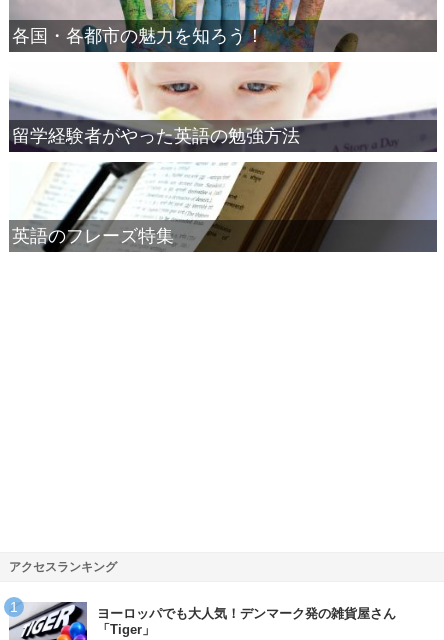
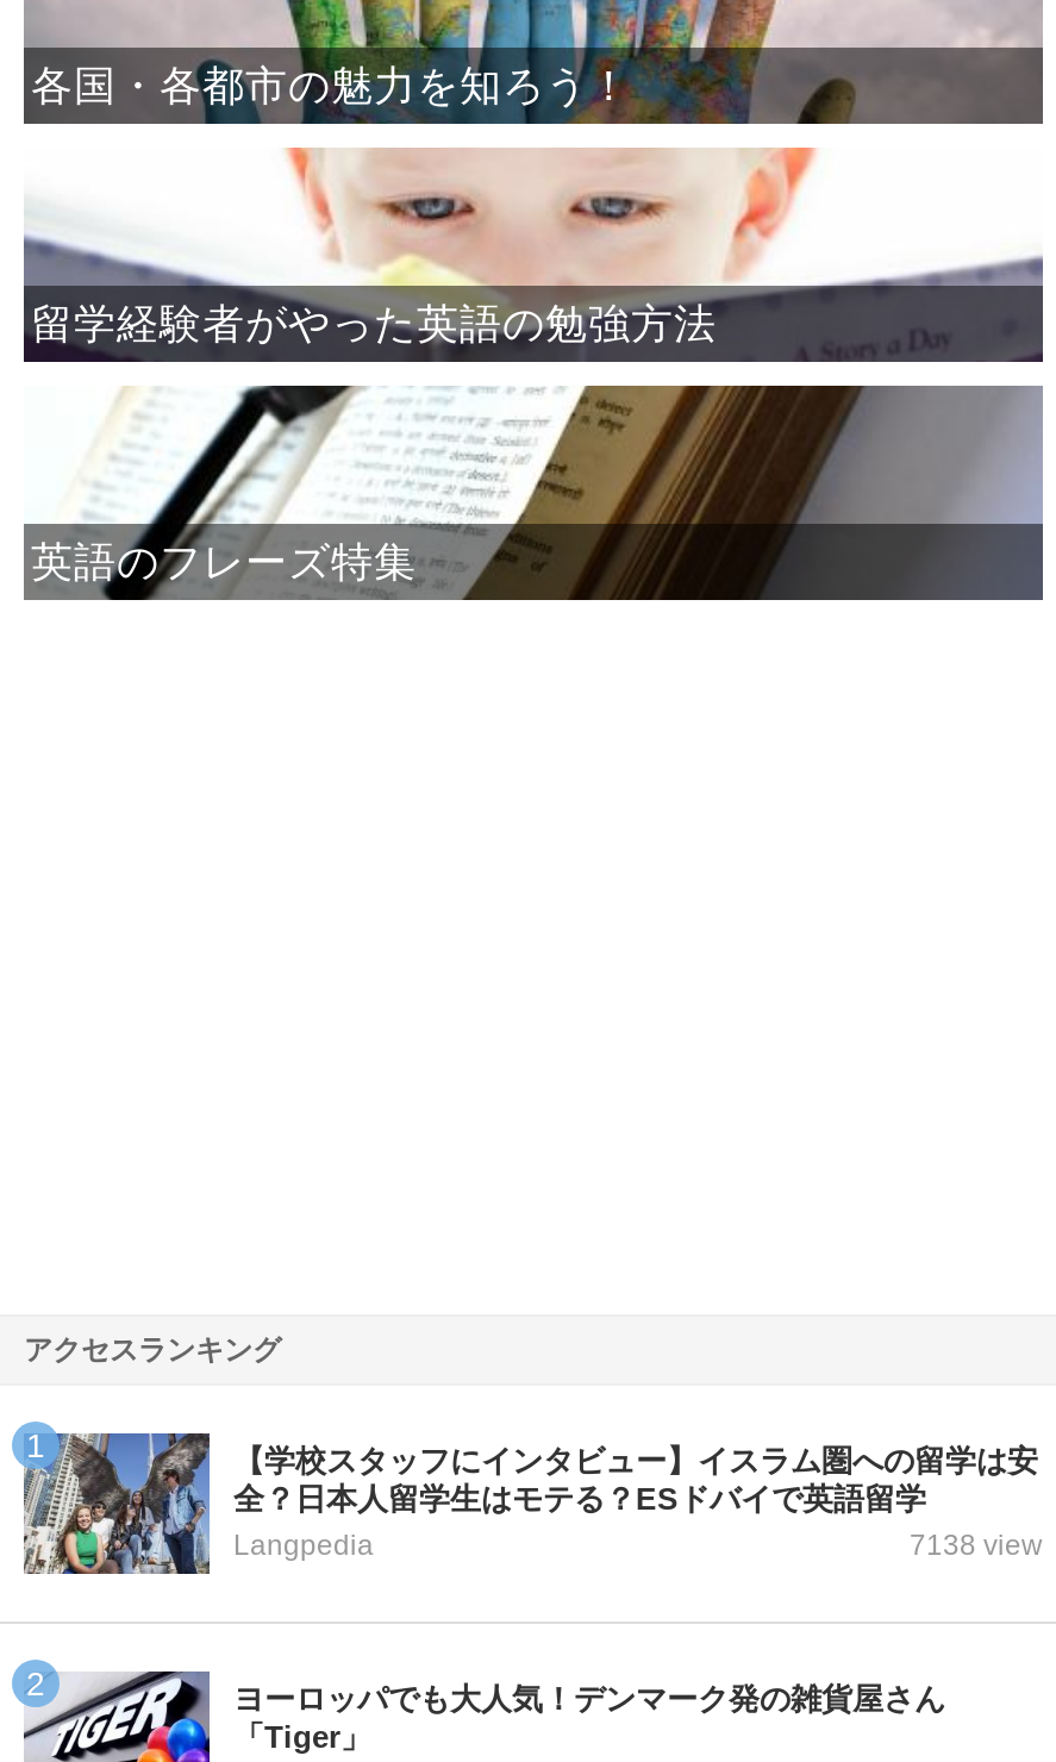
+ [image]
+ 【学校スタッフにインタビュー】イスラム圏への留学は安
+ 全？日本人留学生はモテる？ESドバイで英語留学
+ Langpedia
+ 7138 view
